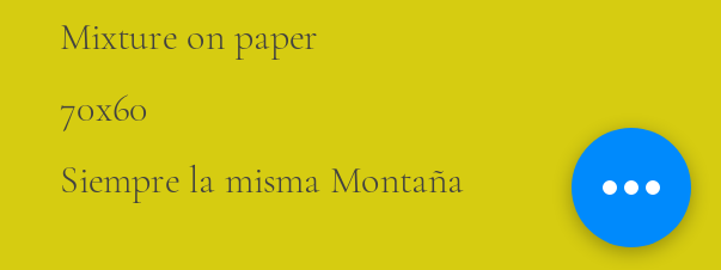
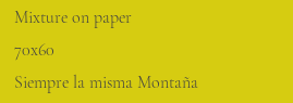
- [image]
